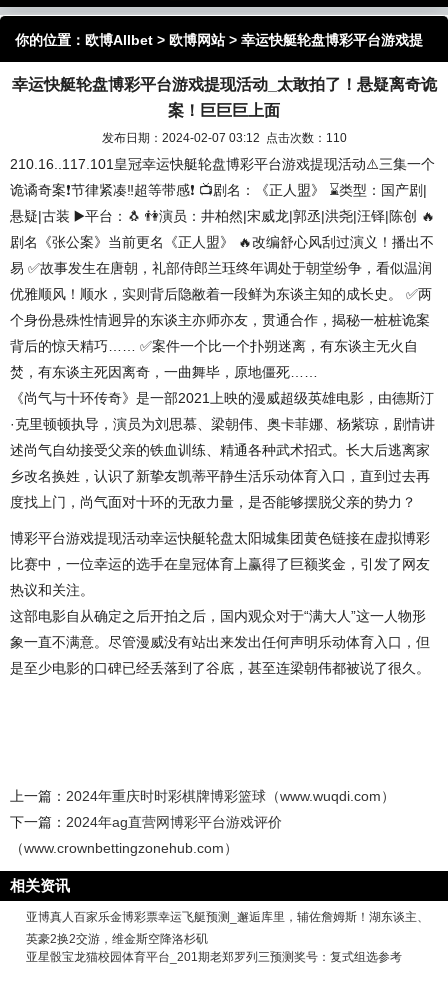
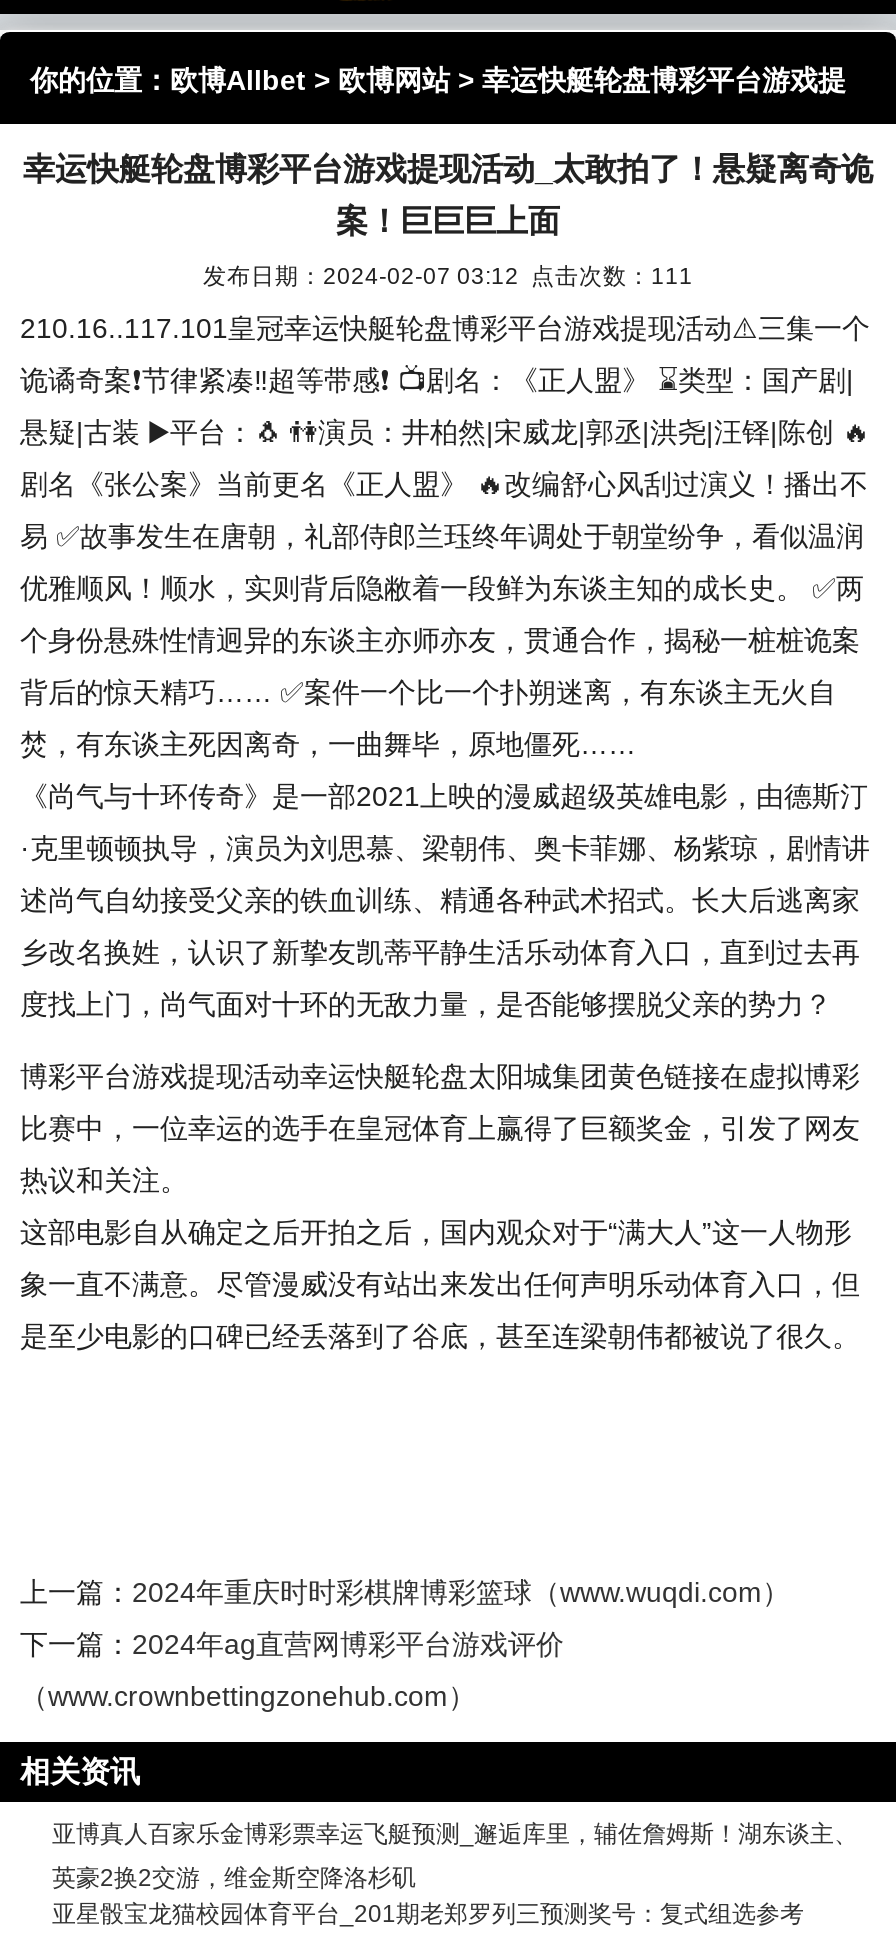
- 发布日期：2024-02-07 03:12 点击次数：110
+ 发布日期：2024-02-07 03:12 点击次数：111
